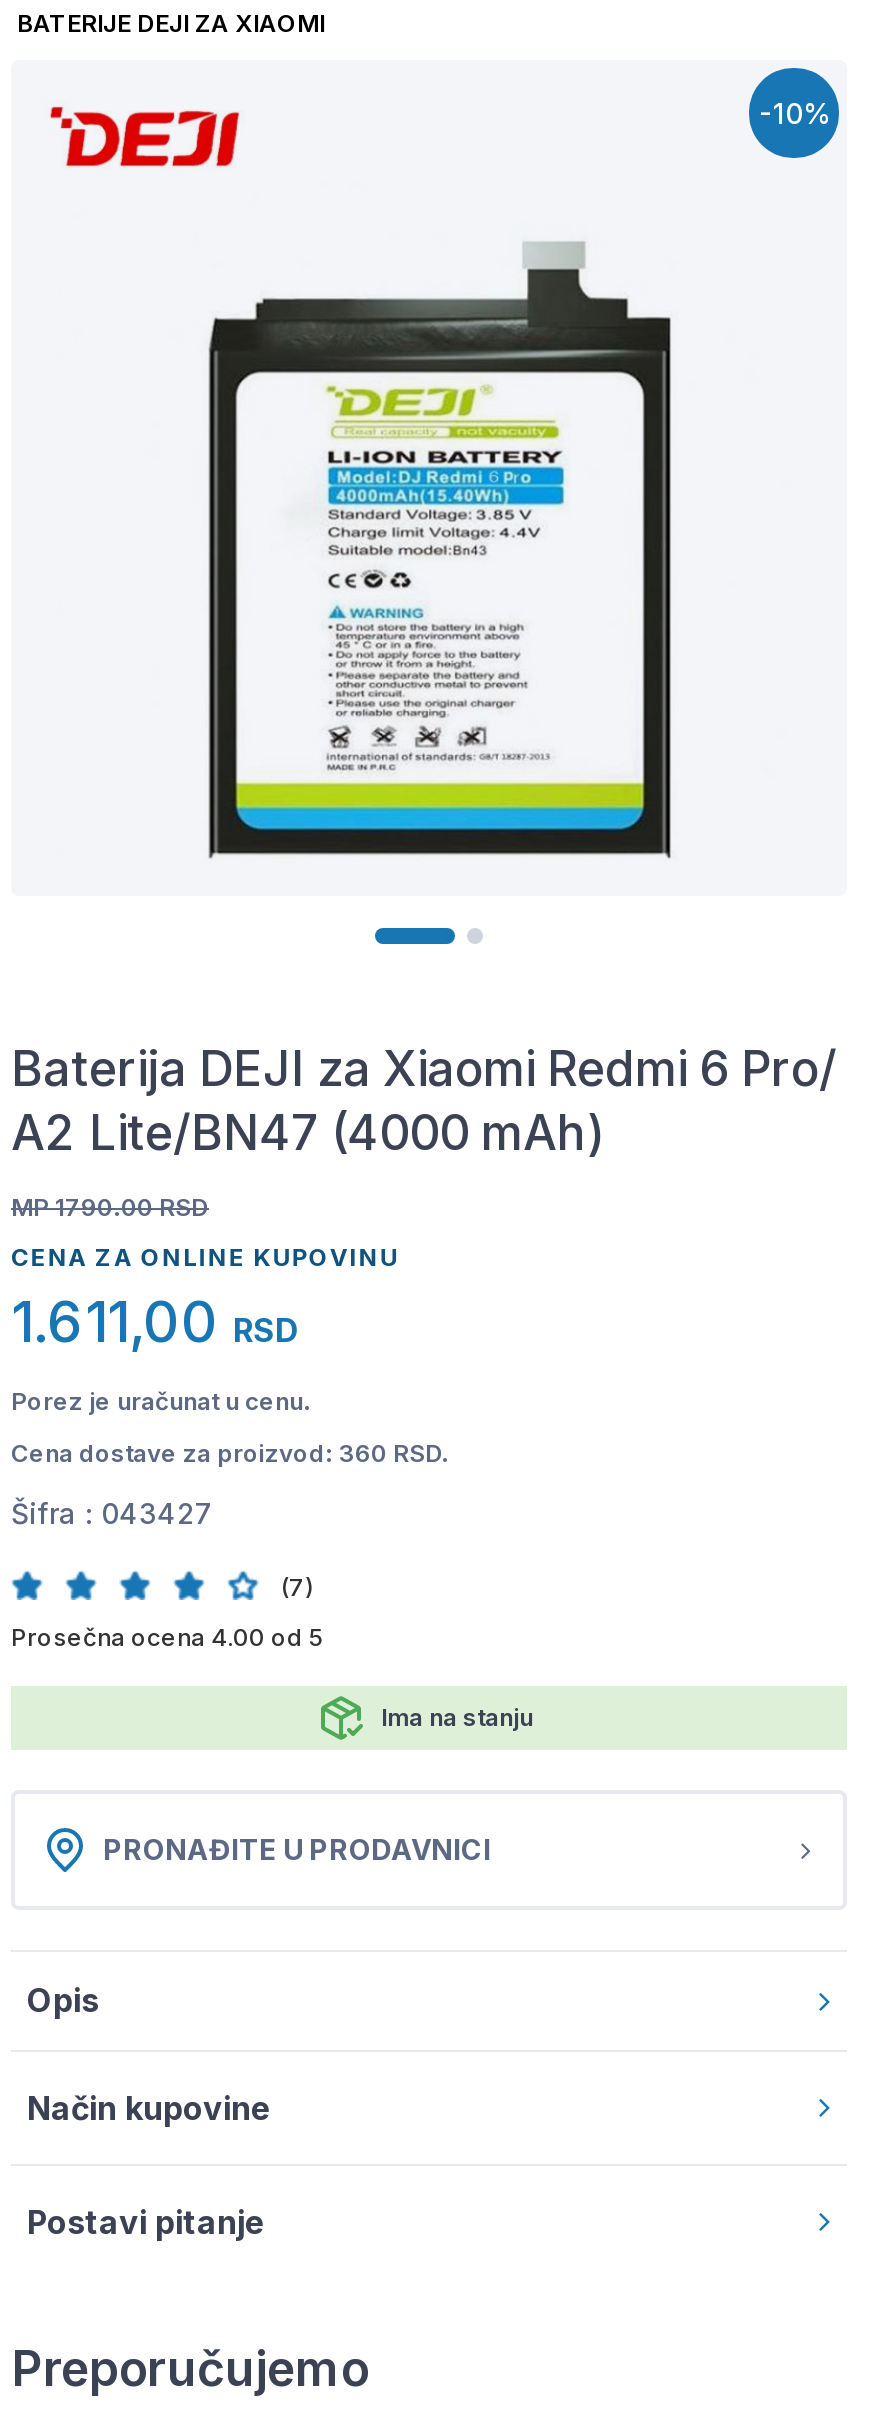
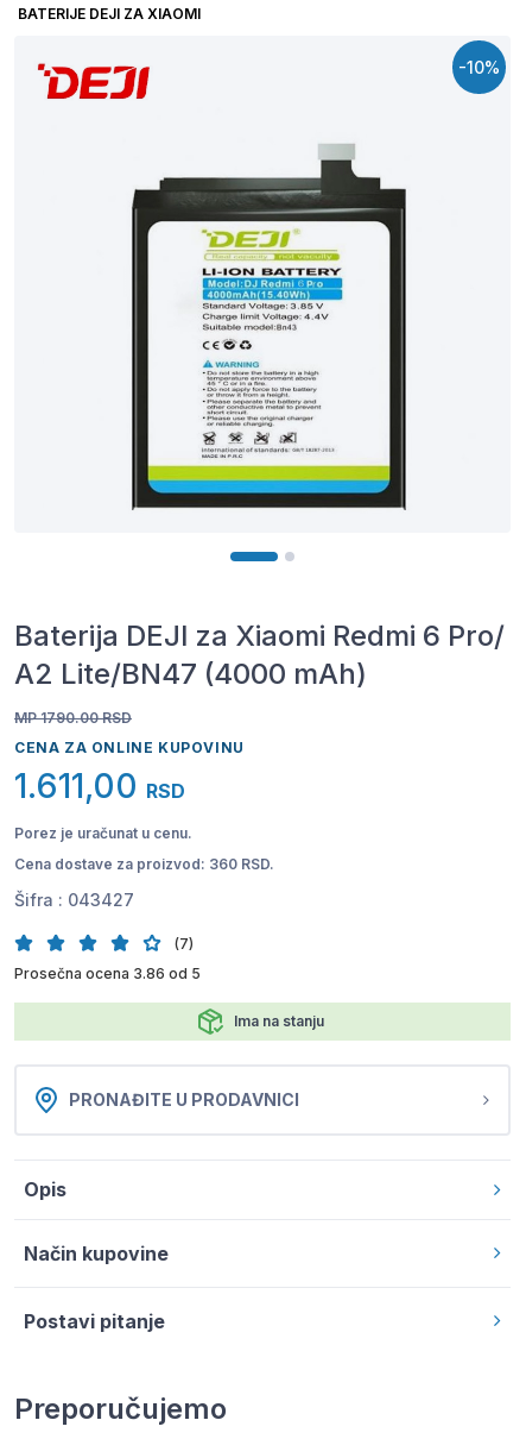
- Prosečna ocena 4.00 od 5
+ Prosečna ocena 3.86 od 5
